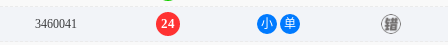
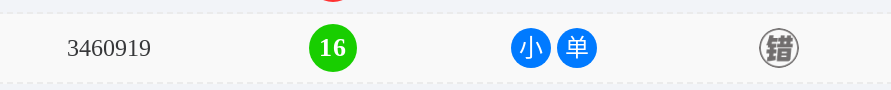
- 3460041
+ 3460919

- 24
+ 16
